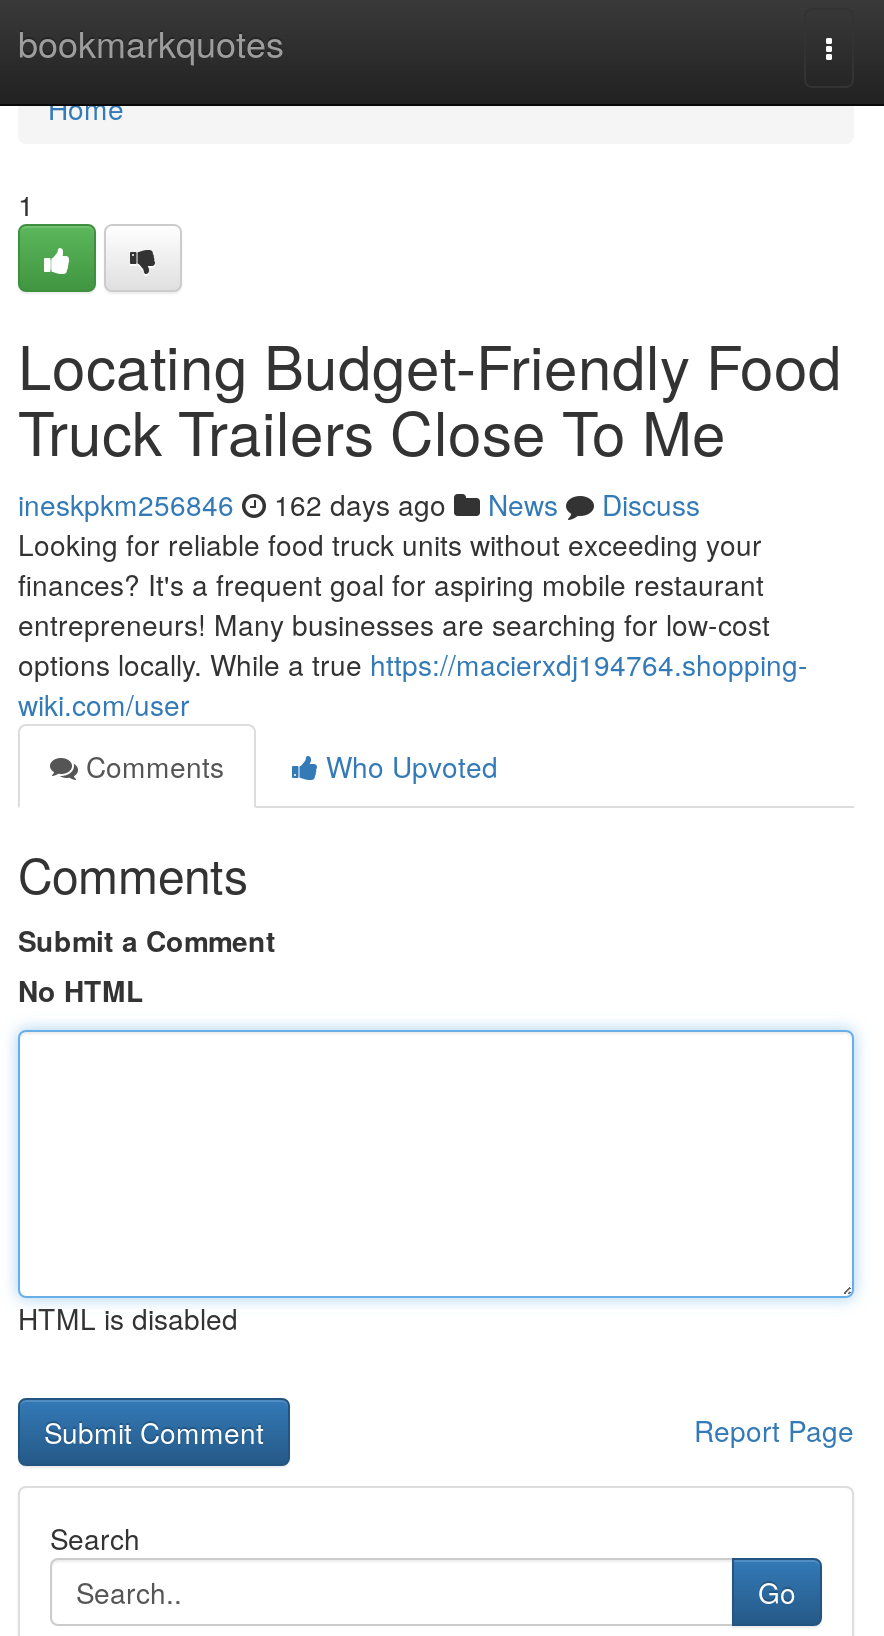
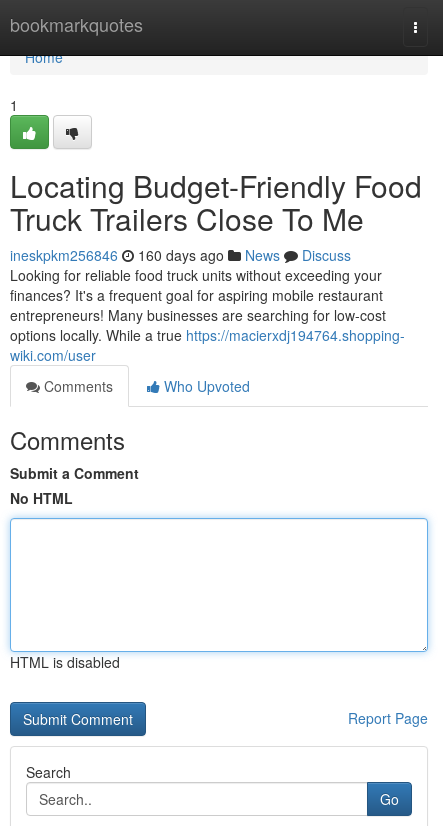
- ineskpkm256846 162 days ago News Discuss
+ ineskpkm256846 160 days ago News Discuss
